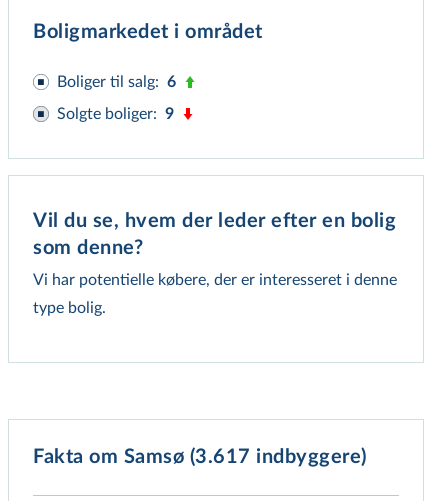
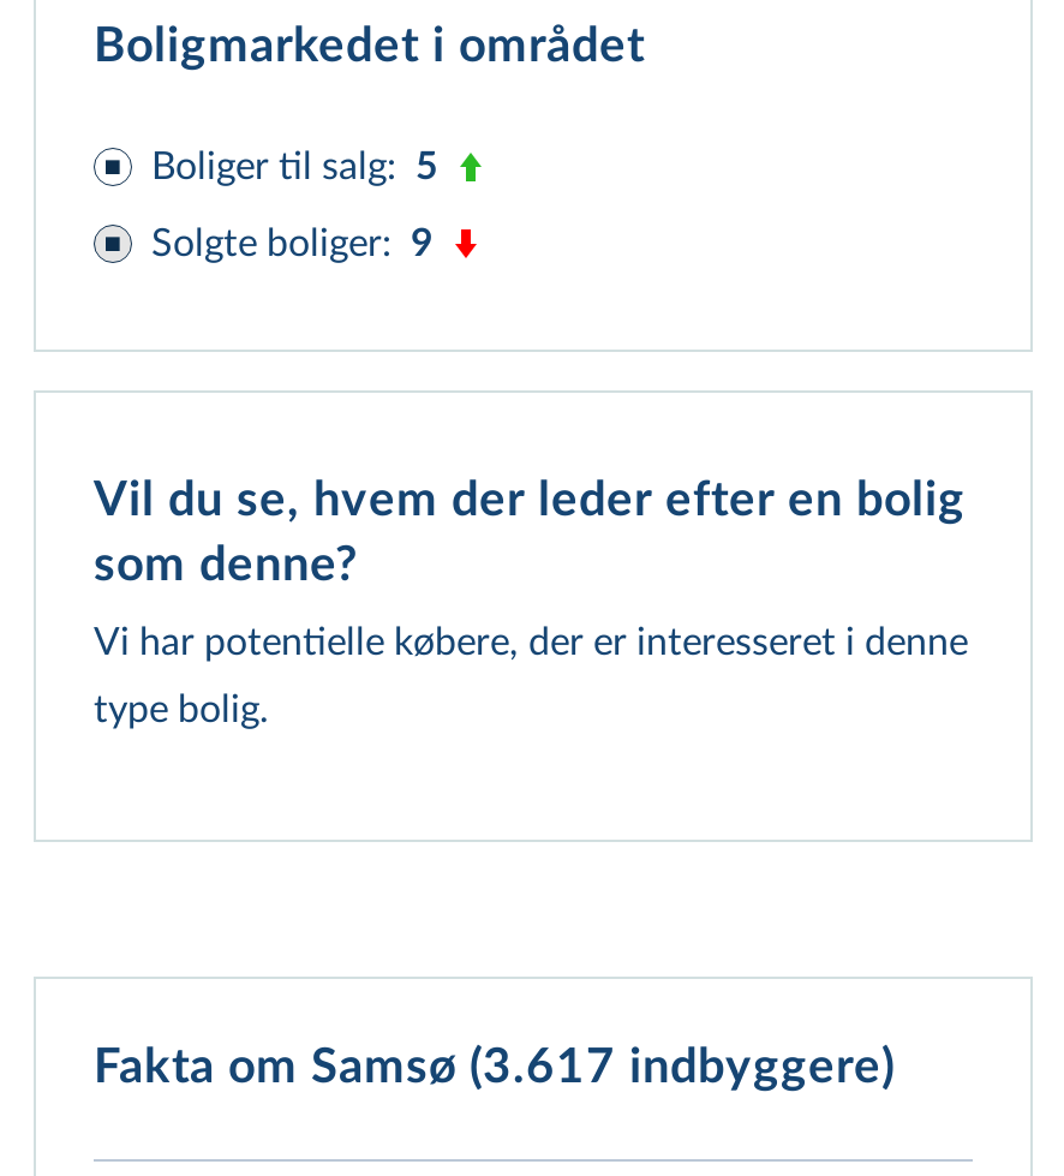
- Boliger til salg: 6
+ Boliger til salg: 5
